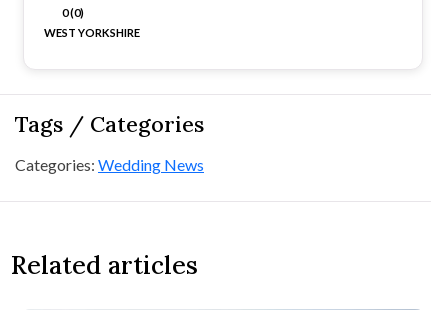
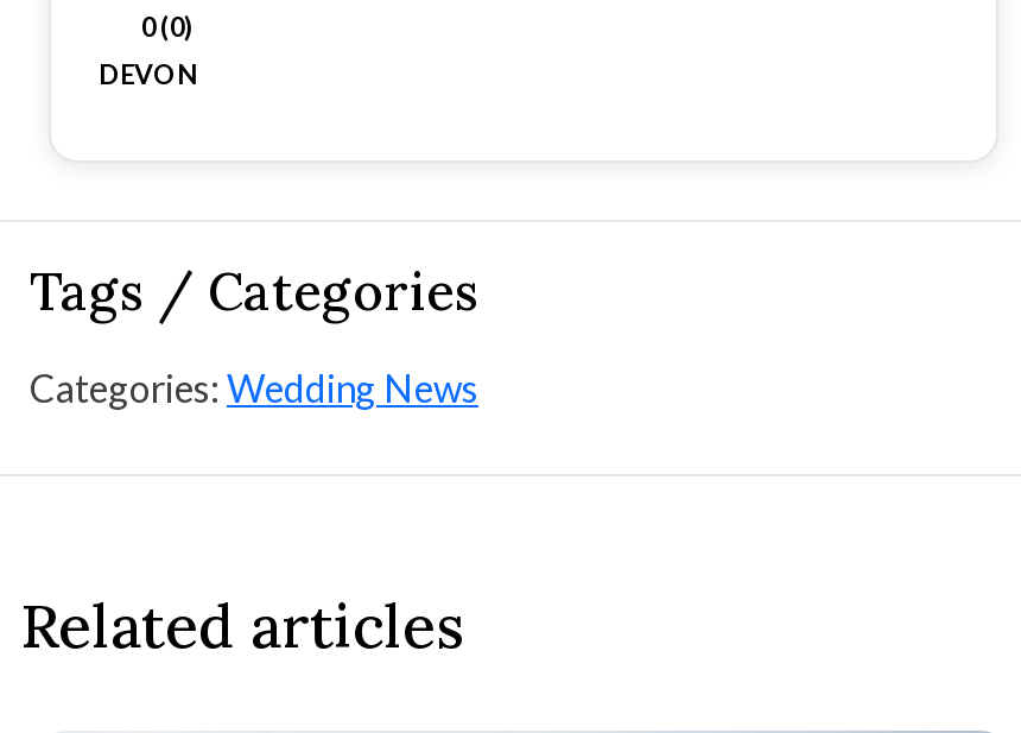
- WEST YORKSHIRE
+ DEVON
